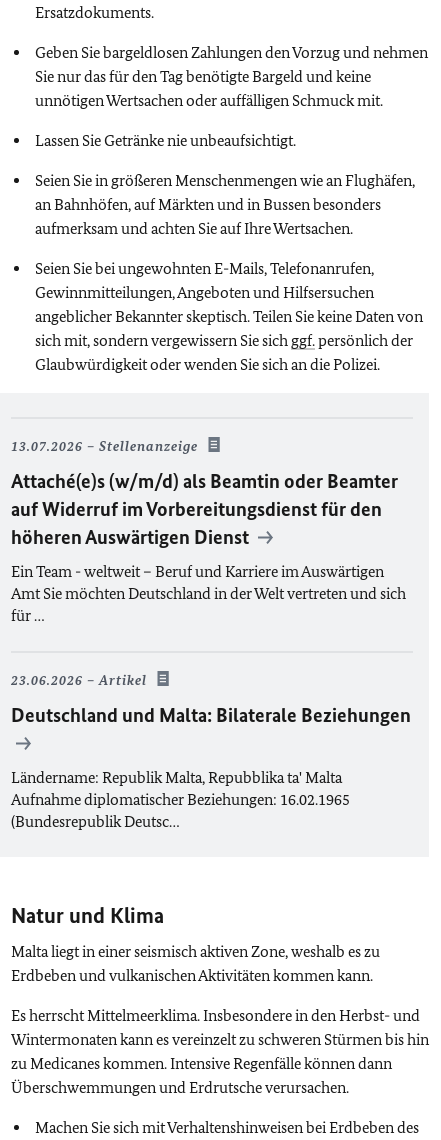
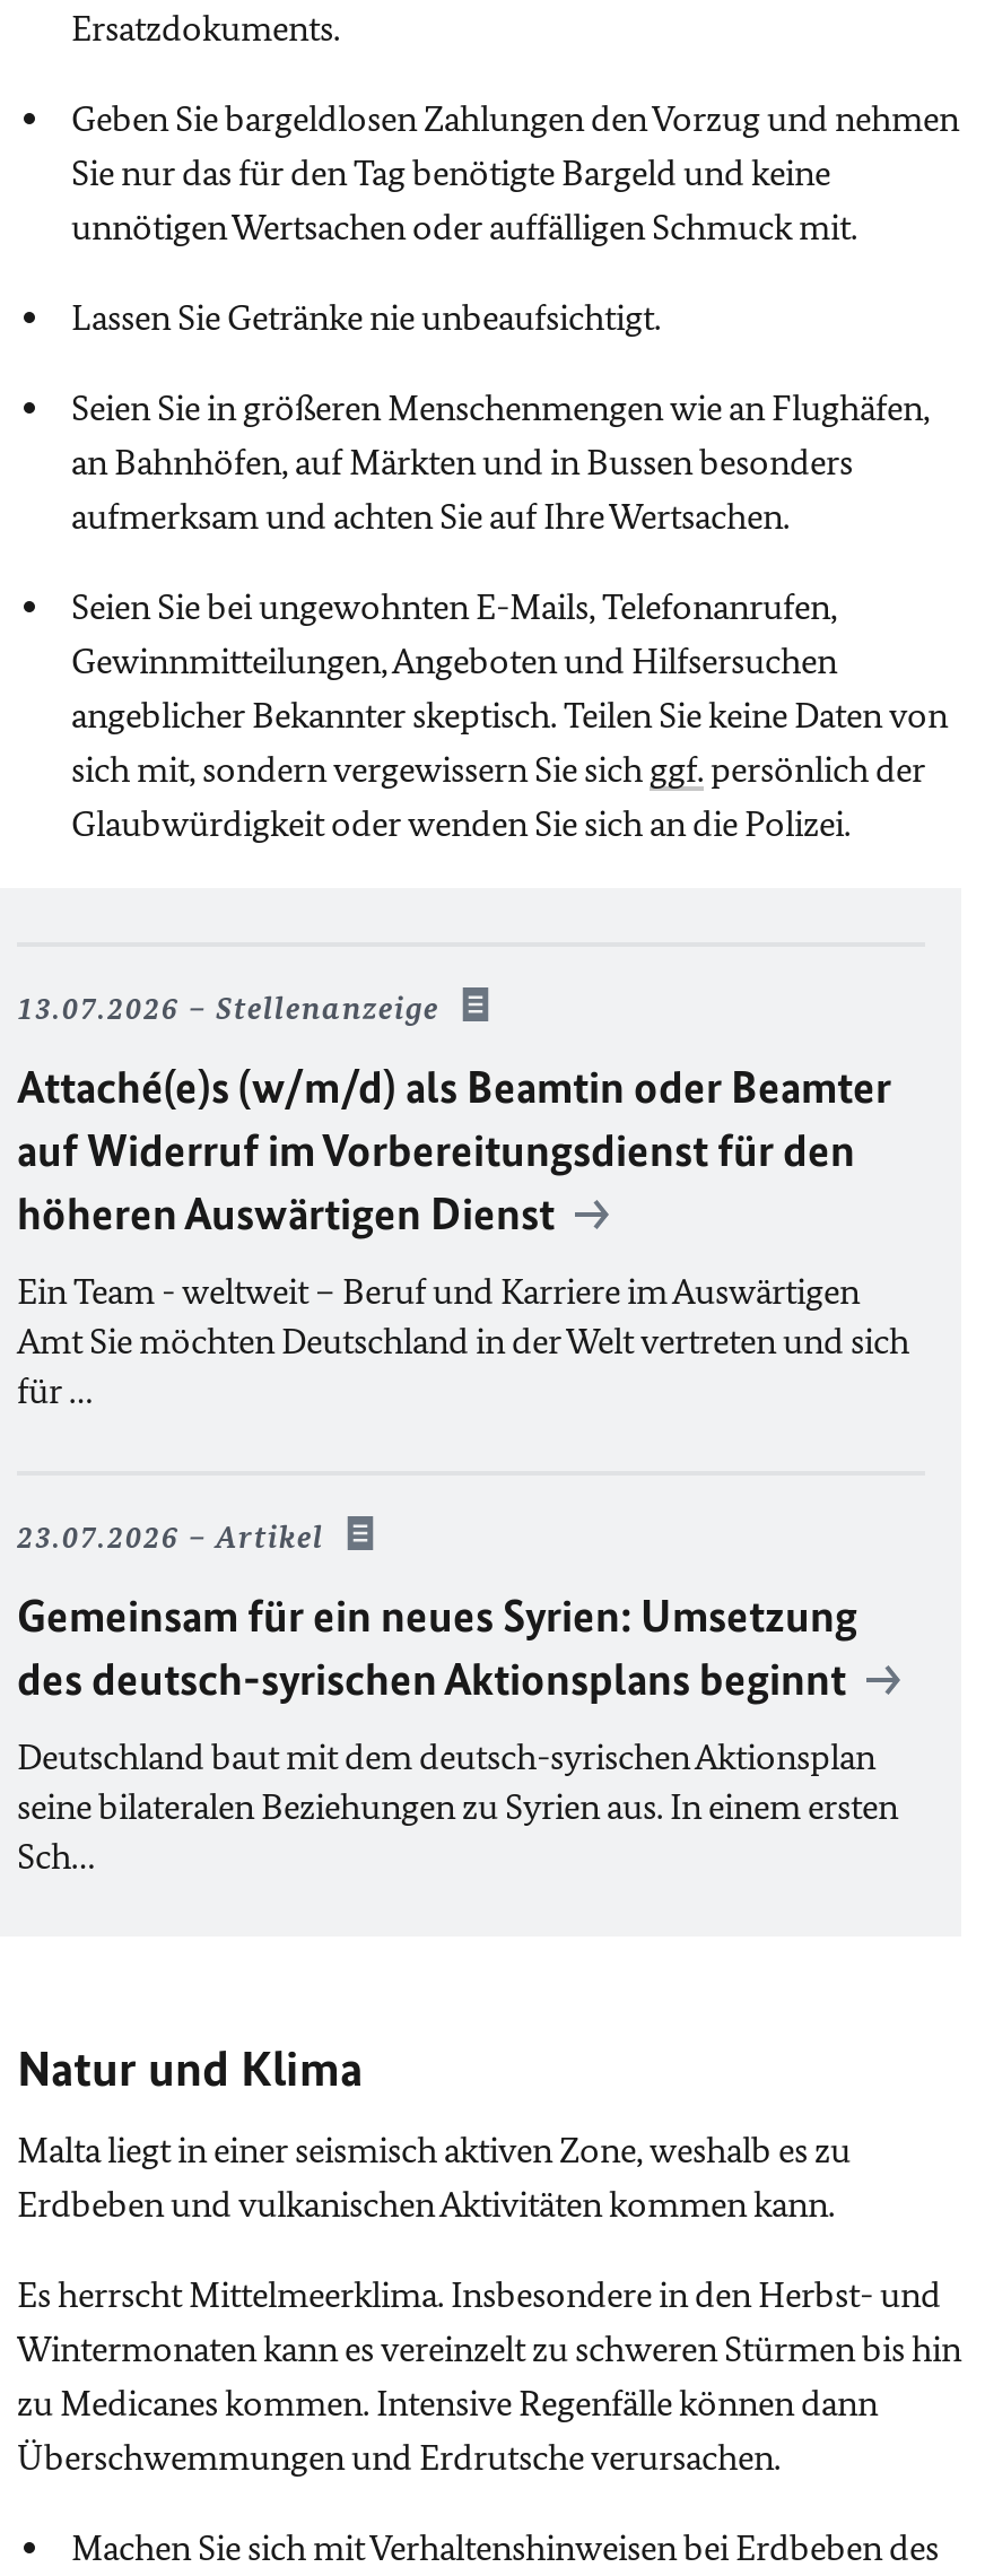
- 23.06.2026 Artikel
+ 23.07.2026 Artikel

- Deutschland und Malta: Bilaterale Beziehungen
+ Gemeinsam für ein neues Syrien: Umsetzung
+ des deutsch-syrischen Aktionsplans beginnt

- Ländername: Republik Malta, Repubblika ta' Malta
- Aufnahme diplomatischer Beziehungen: 16.02.1965
- (Bundesrepublik Deutsc…
+ Deutschland baut mit dem deutsch-syrischen Aktionsplan
+ seine bilateralen Beziehungen zu Syrien aus. In einem ersten
+ Sch…
